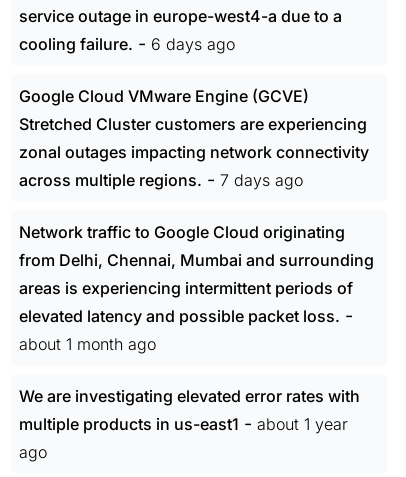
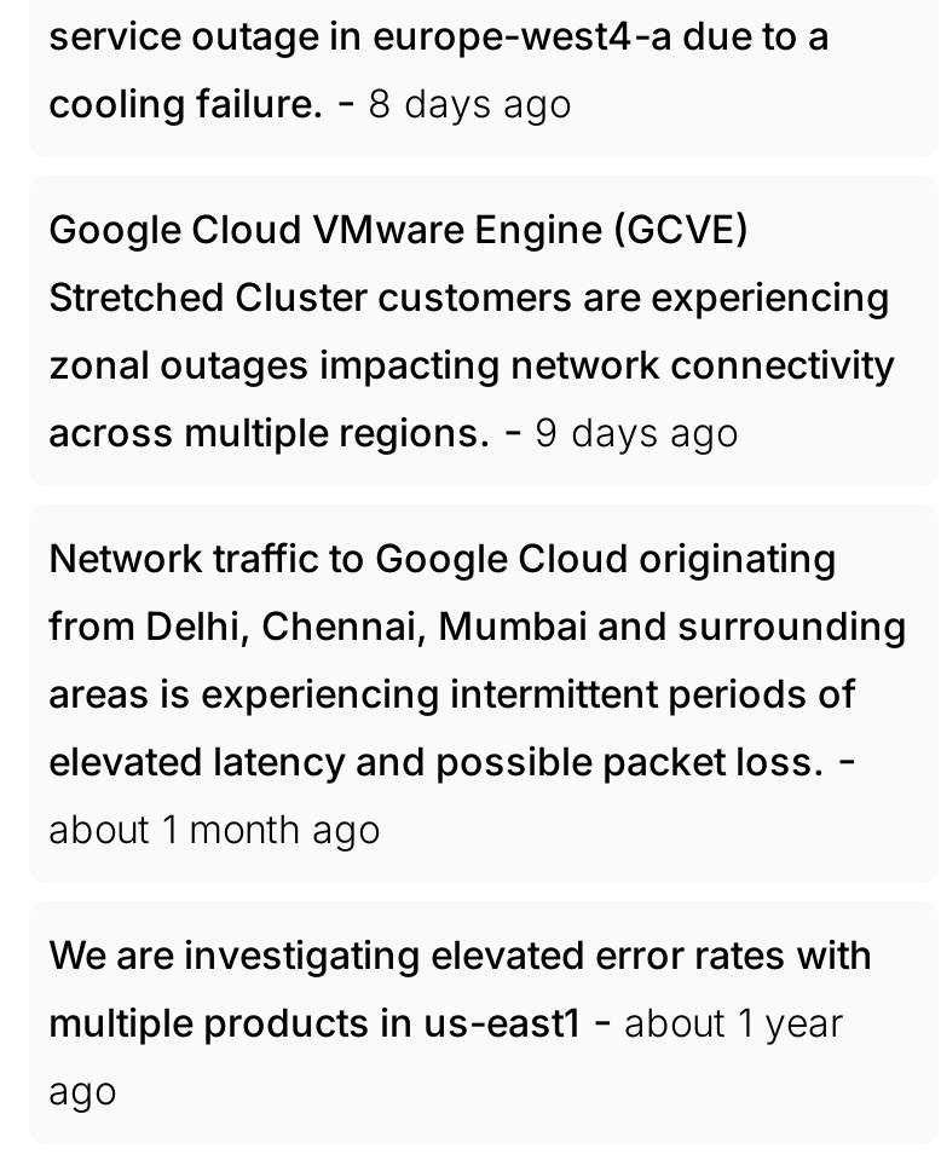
- cooling failure. - 6 days ago
+ cooling failure. - 8 days ago

- across multiple regions. - 7 days ago
+ across multiple regions. - 9 days ago
